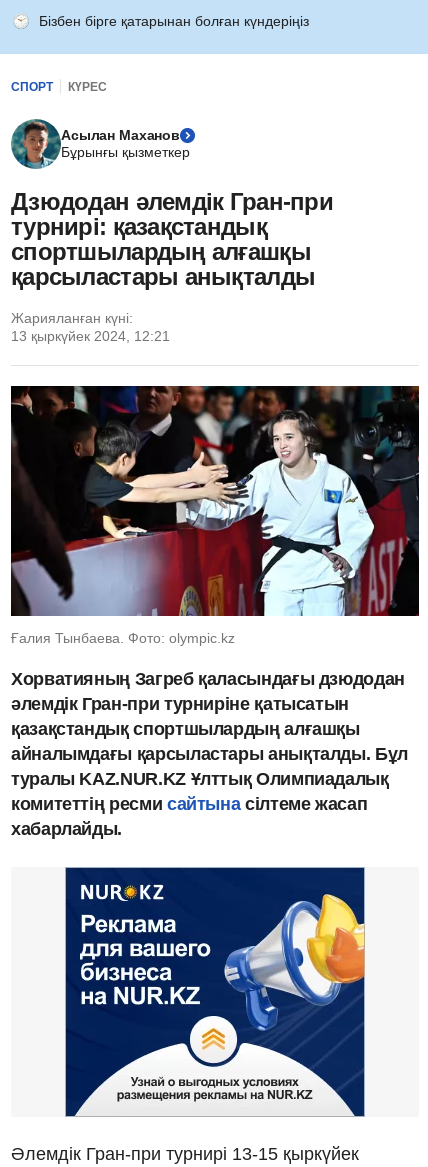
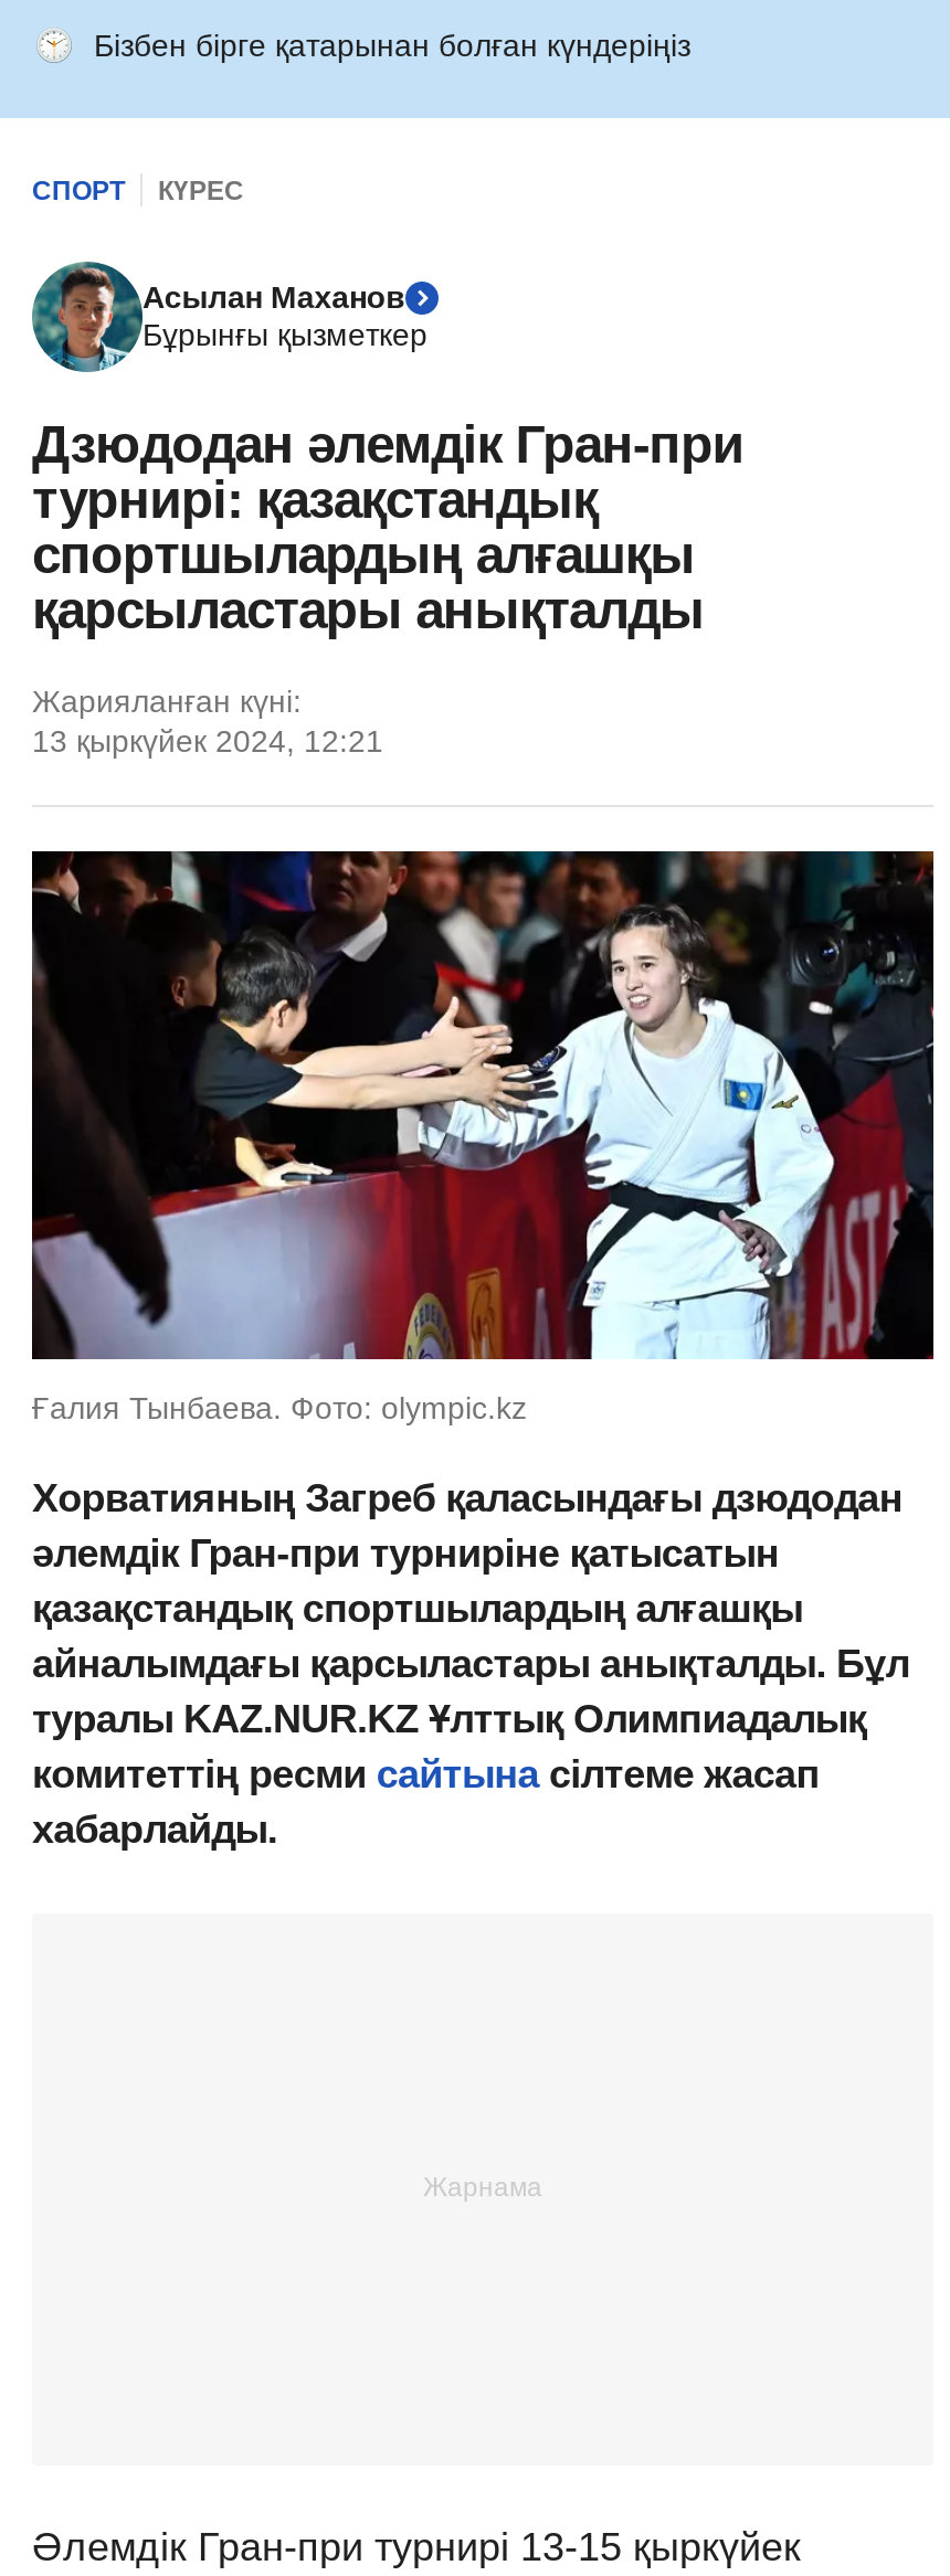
- [image]
